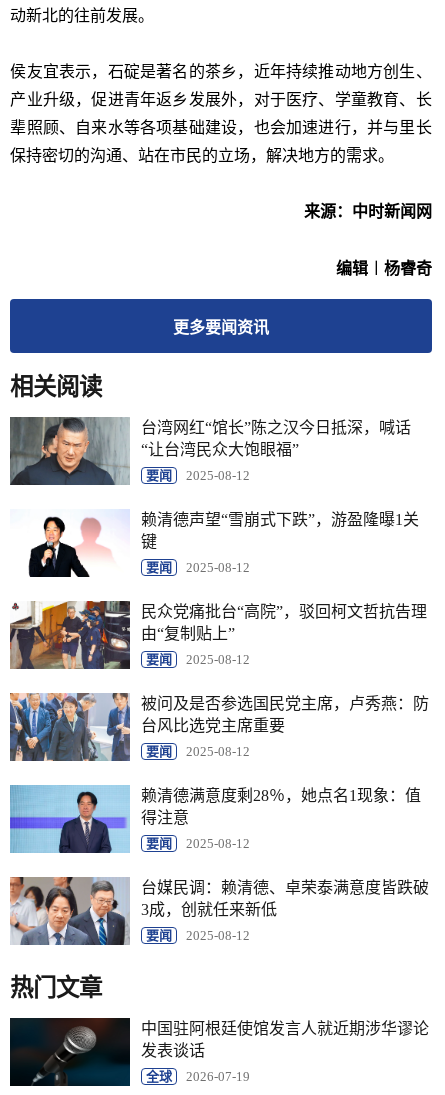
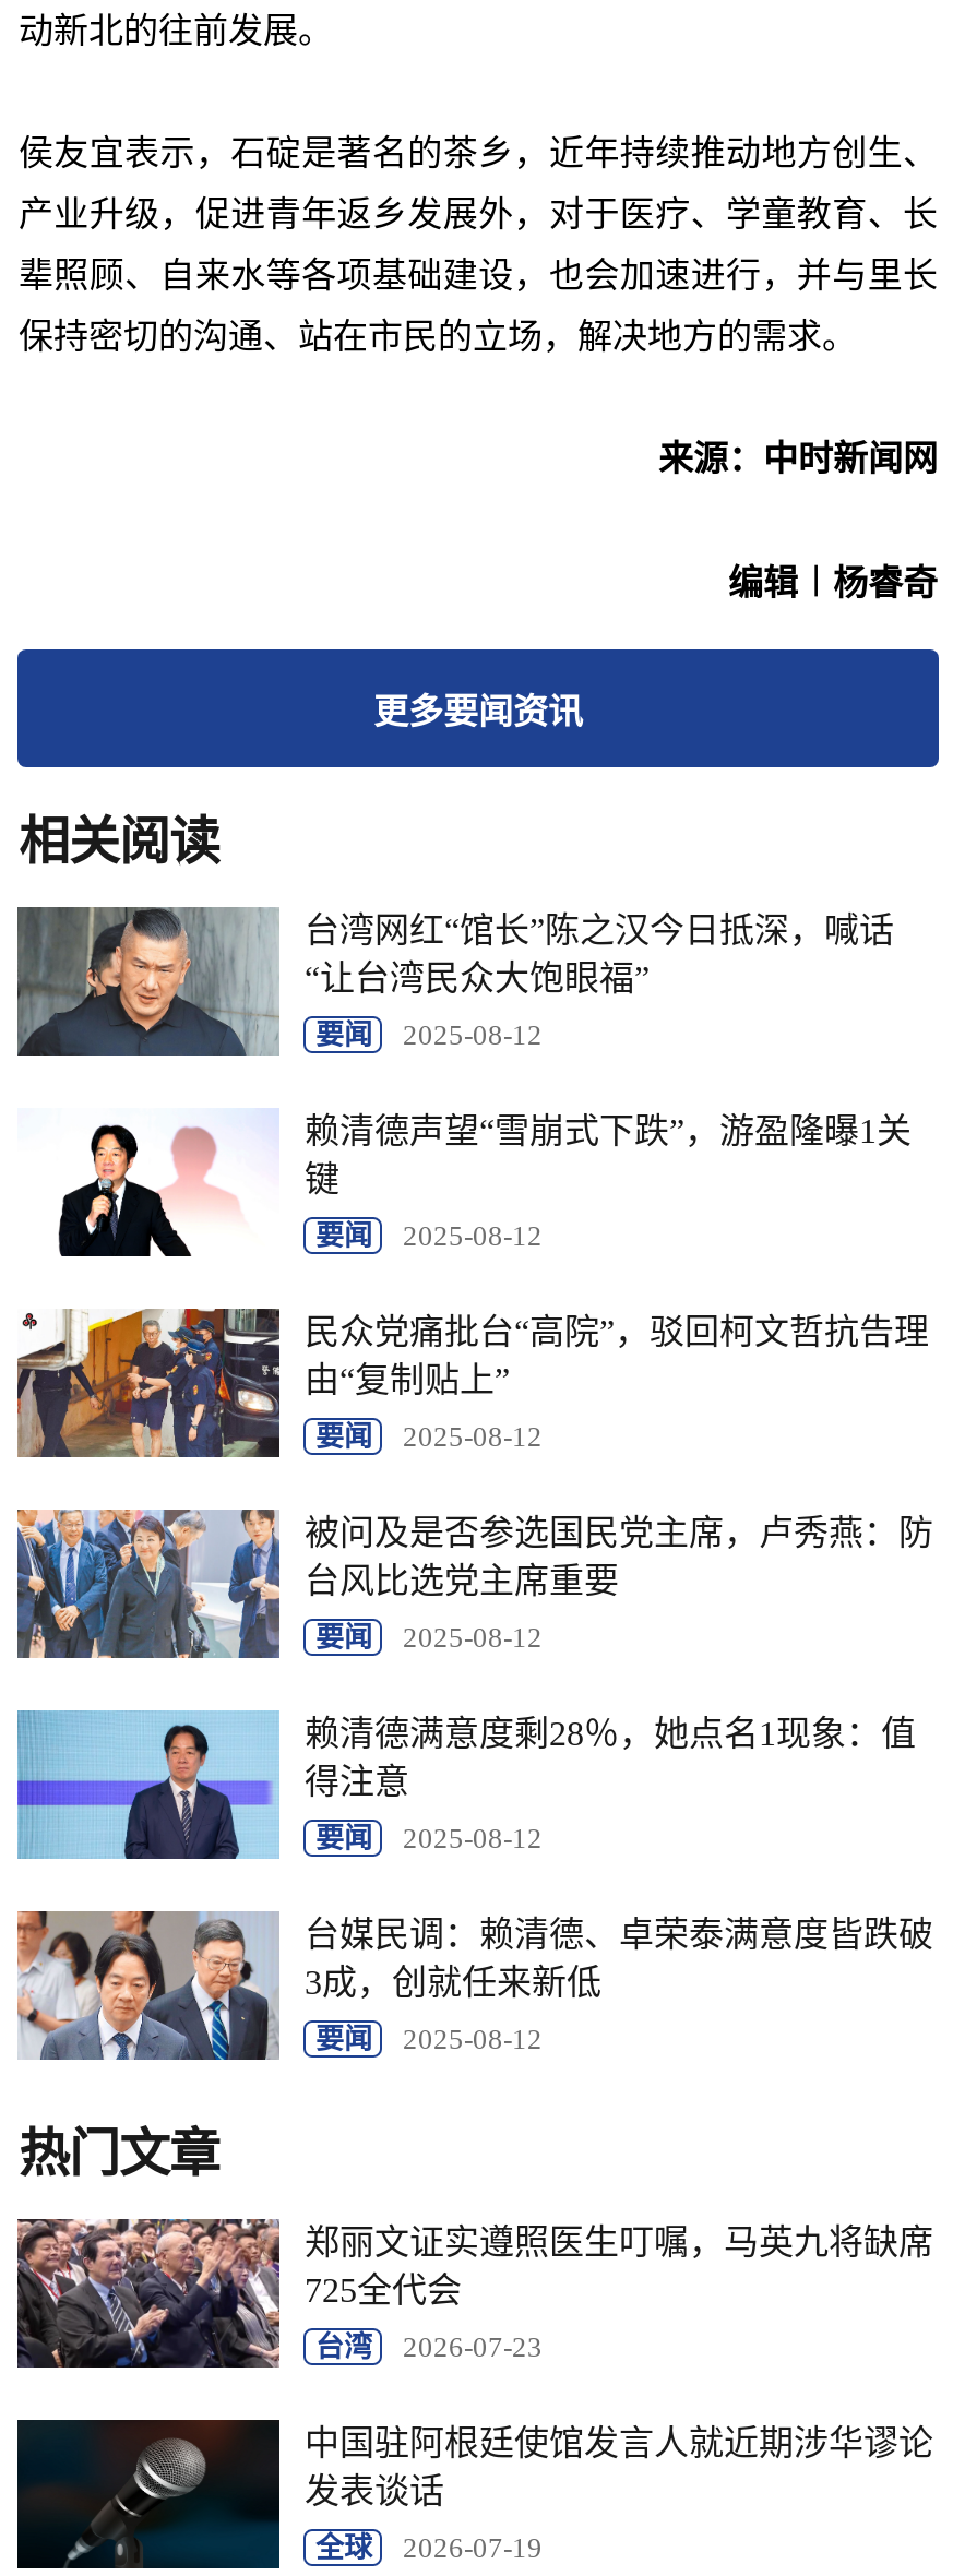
+ [image]
+ 郑丽文证实遵照医生叮嘱，马英九将缺席
+ 725全代会
+ 台湾
+ 2026-07-23
